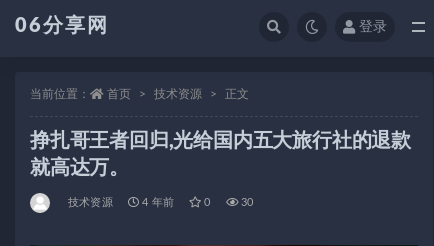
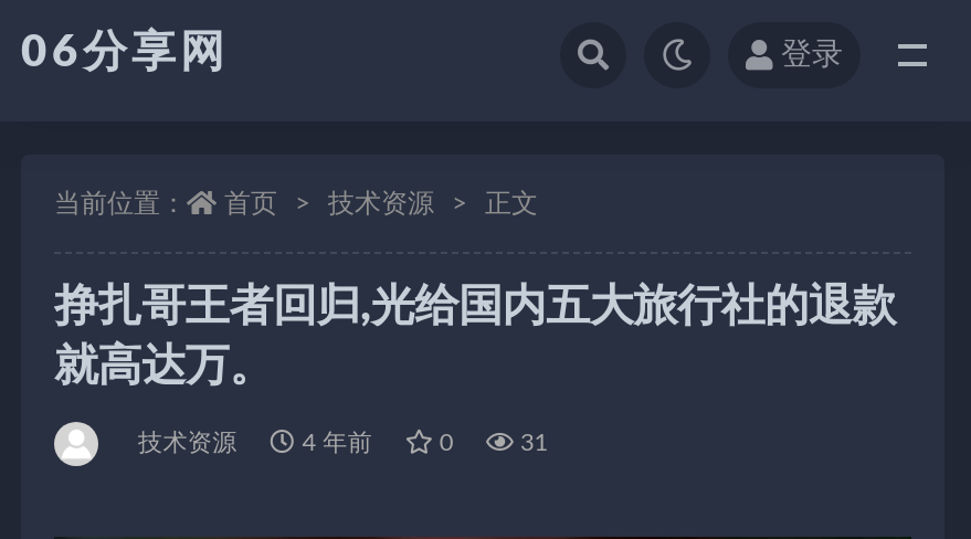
- 30
+ 31
